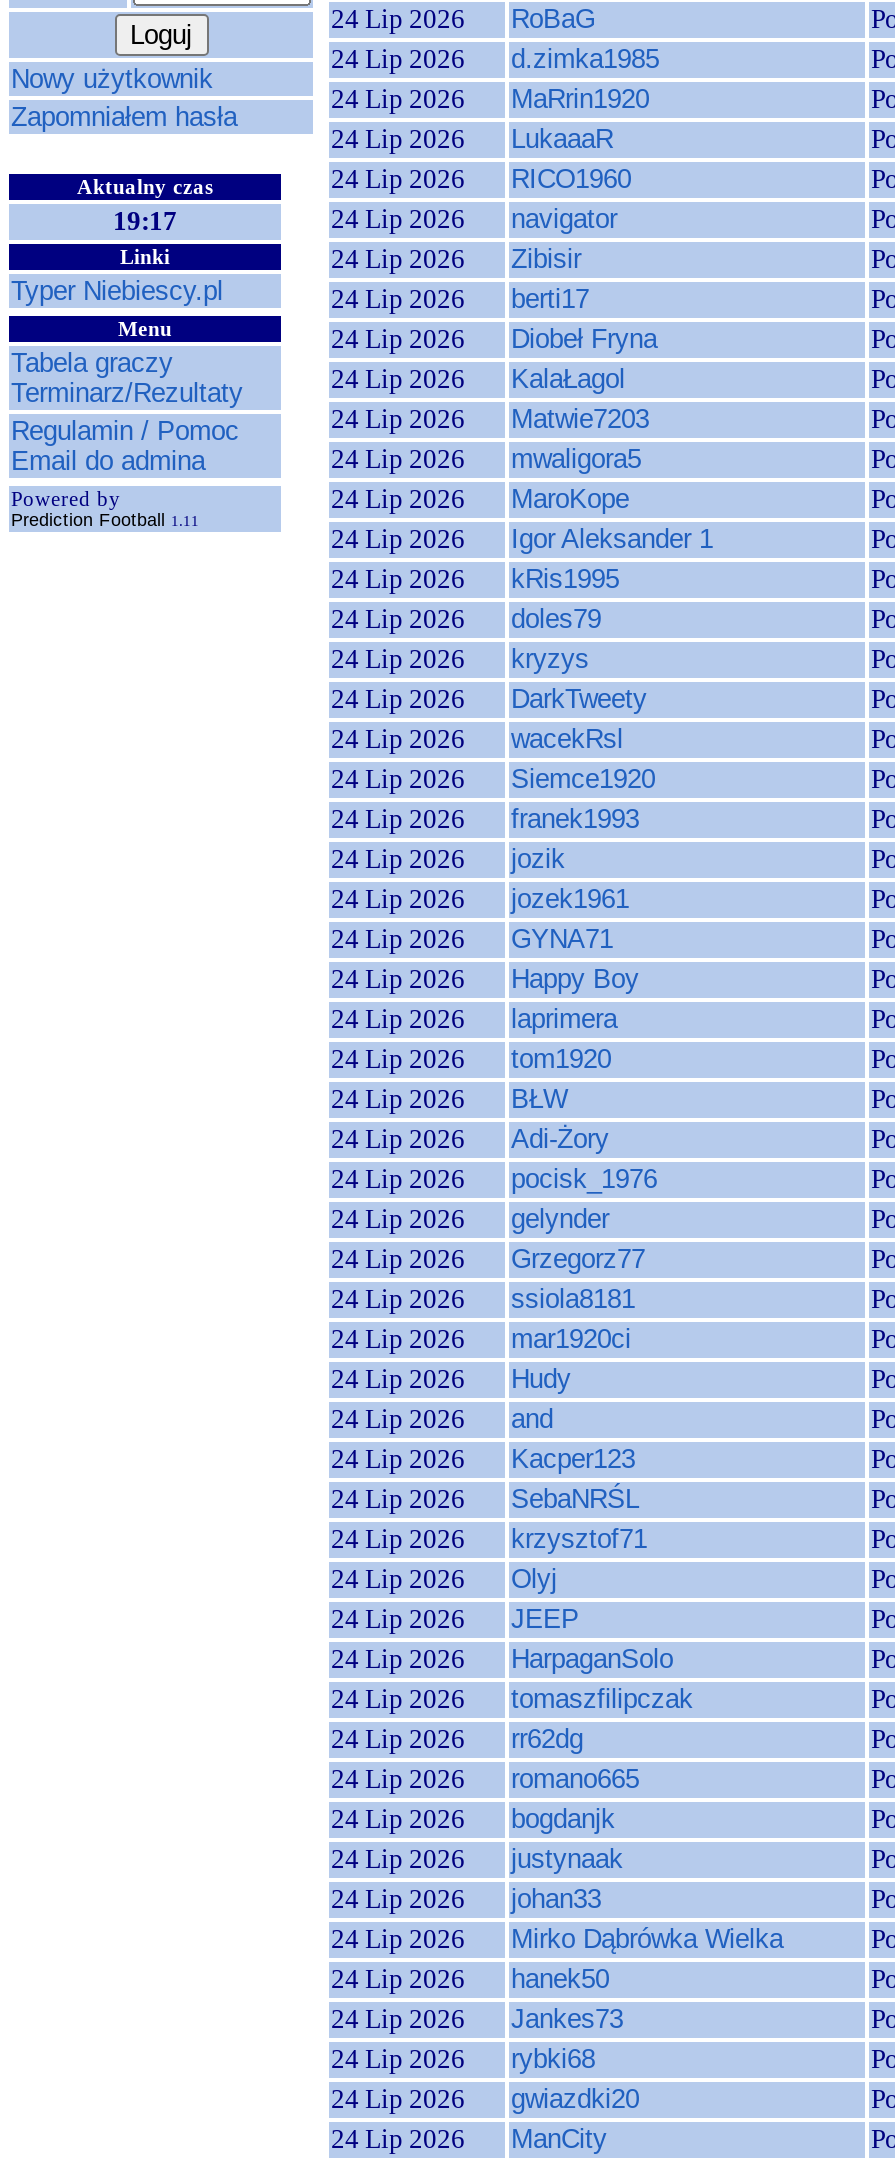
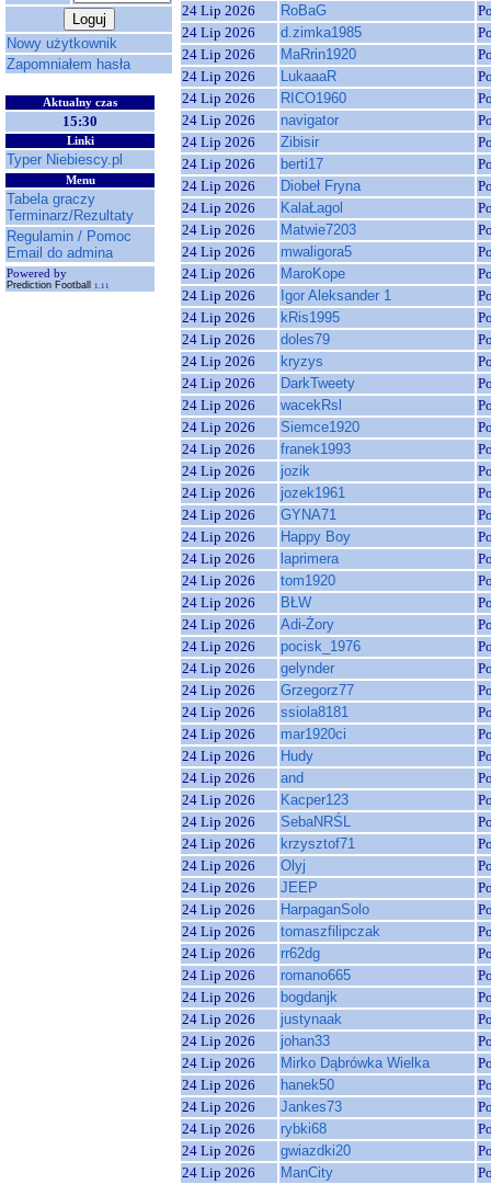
- 19:17
+ 15:30
